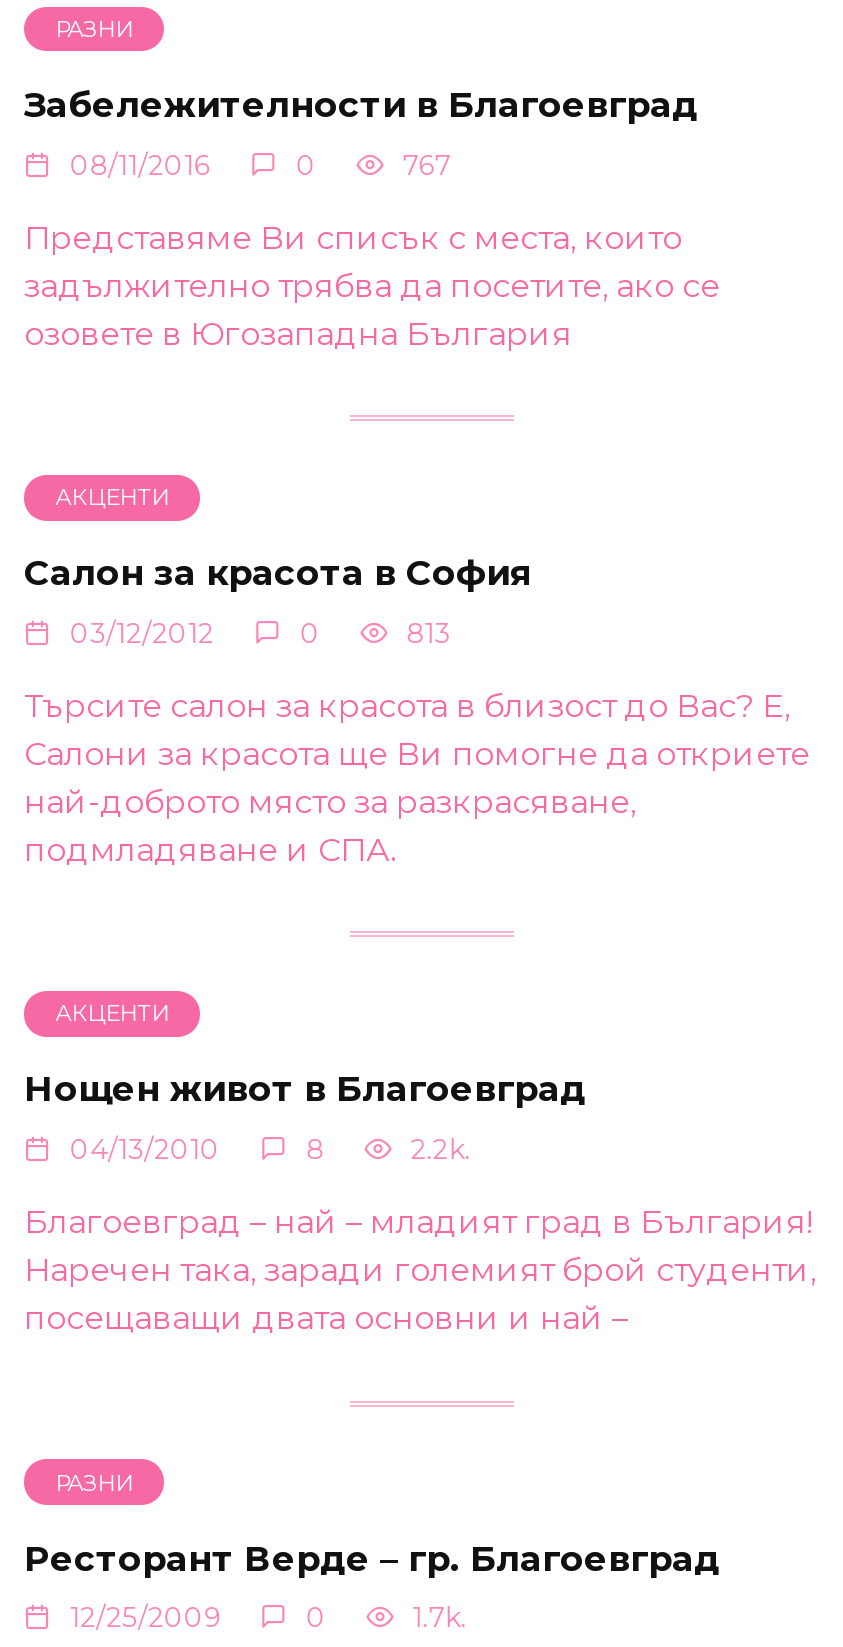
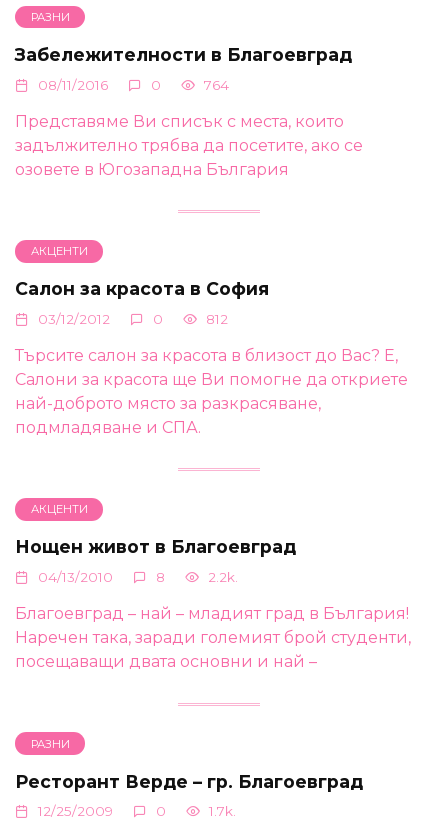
- 767
+ 764

- 813
+ 812
